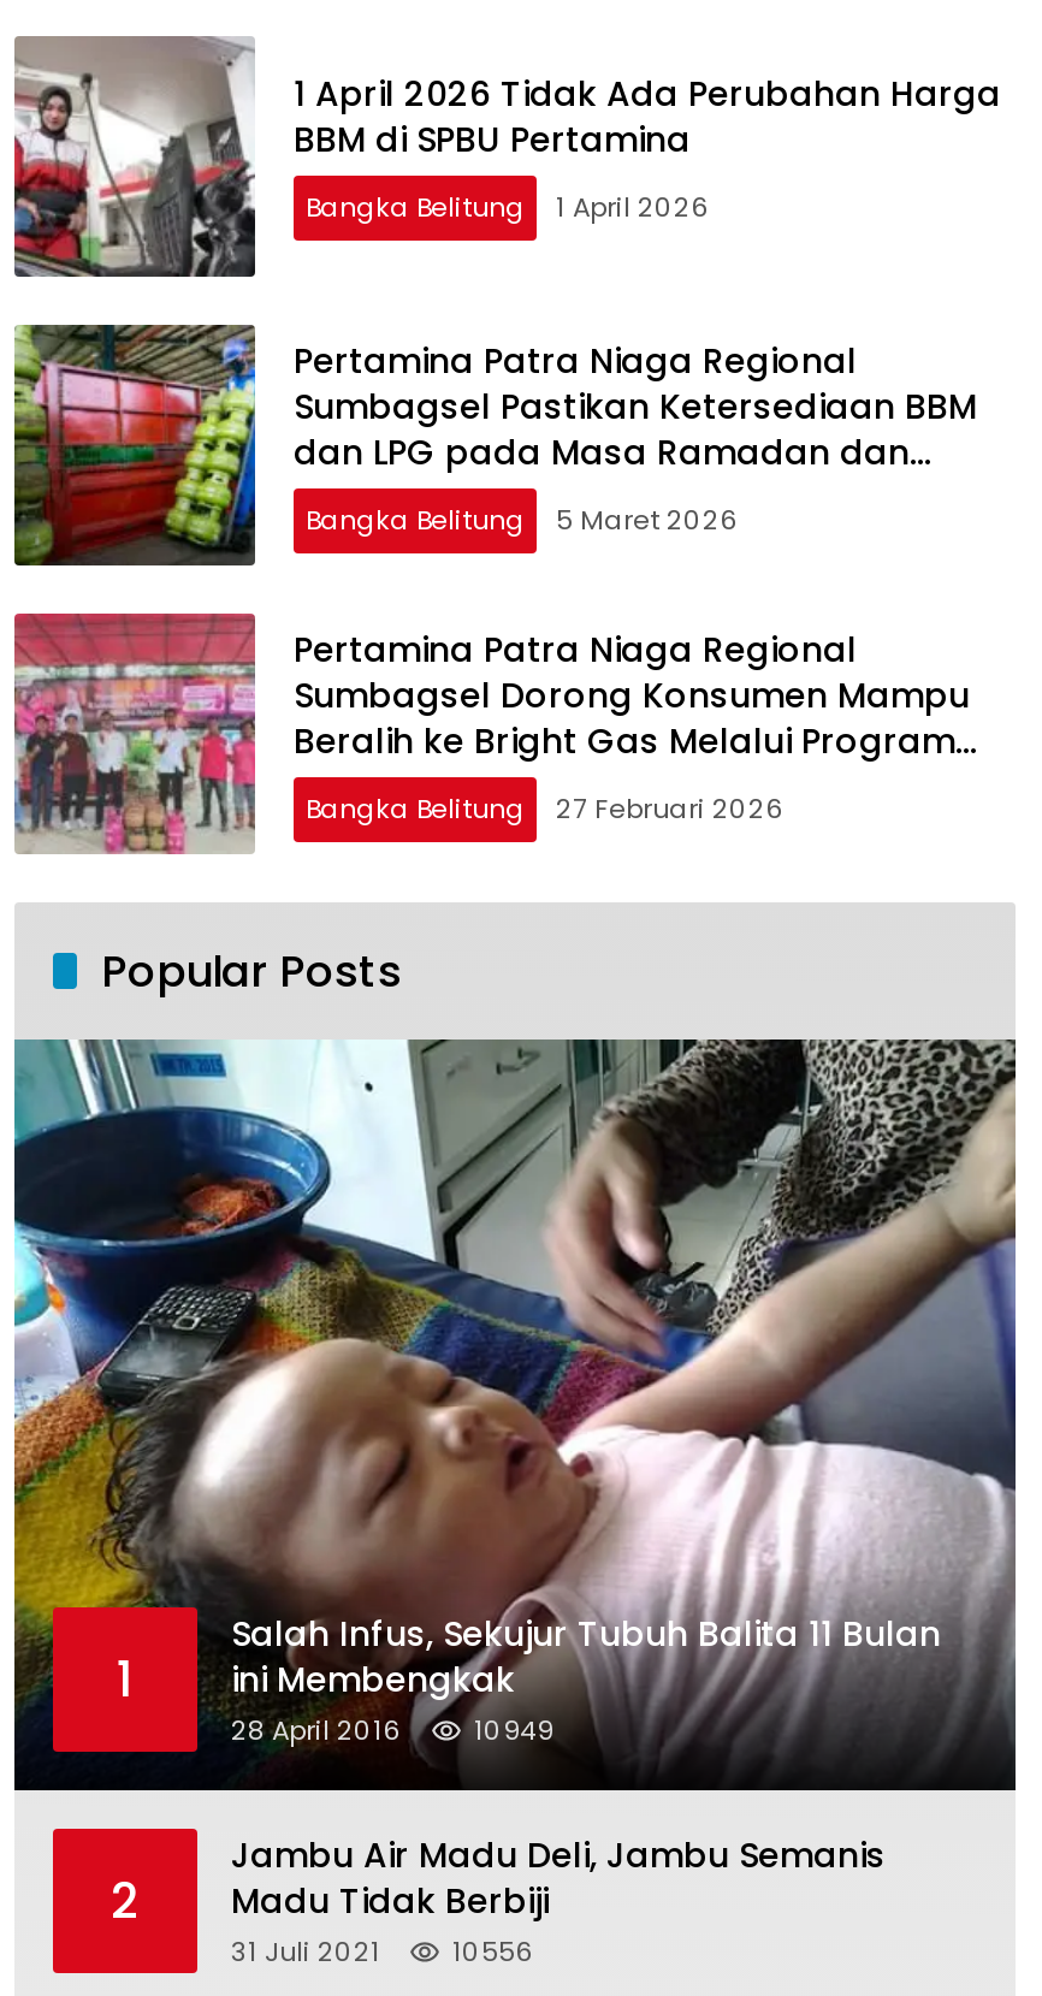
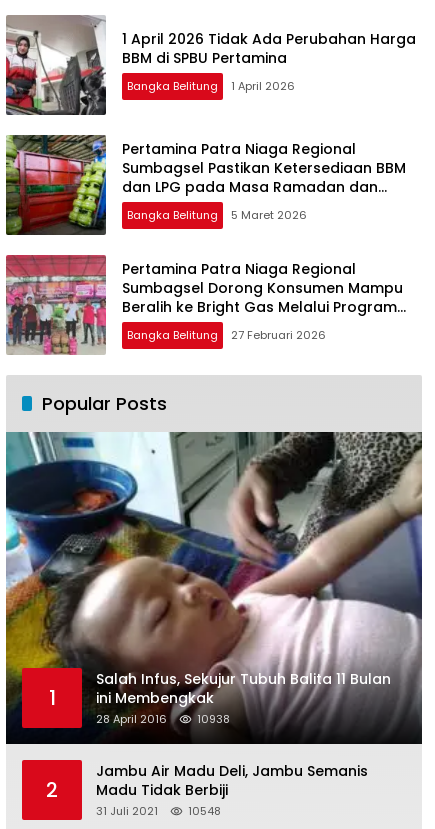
- 28 April 2016 10949
+ 28 April 2016 10938

- 31 Juli 2021 10556
+ 31 Juli 2021 10548
